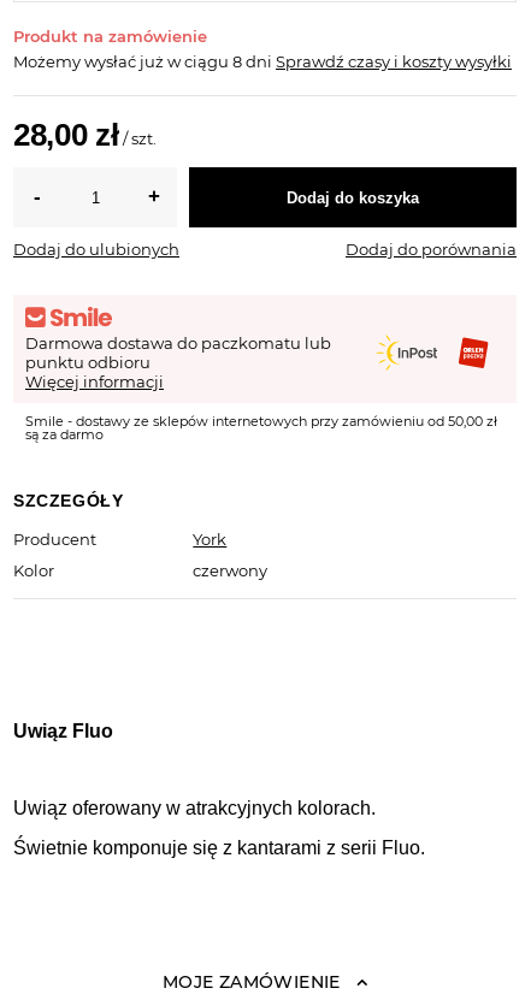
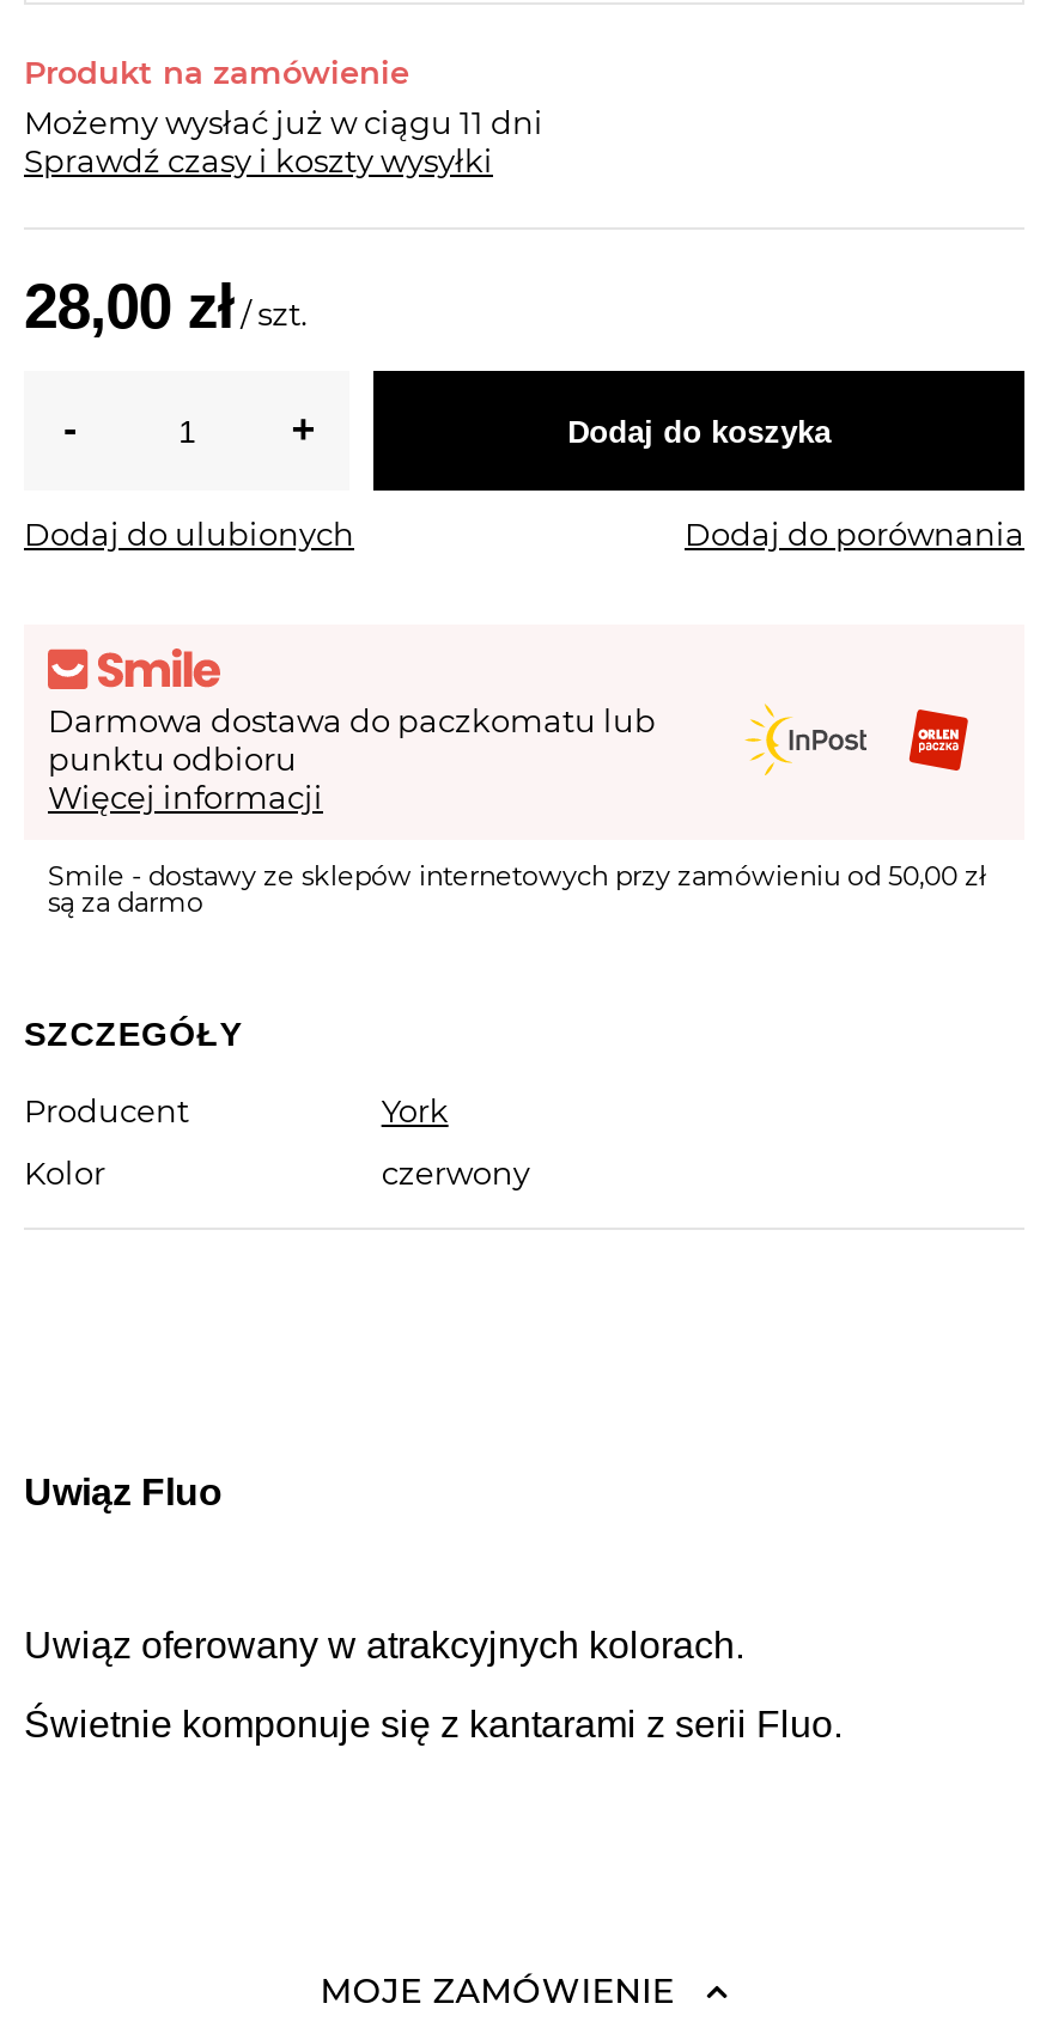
- Możemy wysłać już w ciągu 8 dni Sprawdź czasy i koszty wysyłki
+ Możemy wysłać już w ciągu 11 dni
+ Sprawdź czasy i koszty wysyłki
